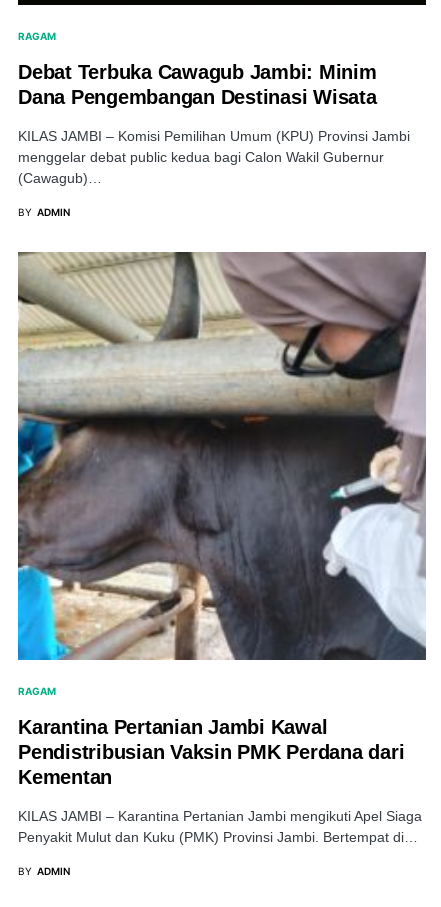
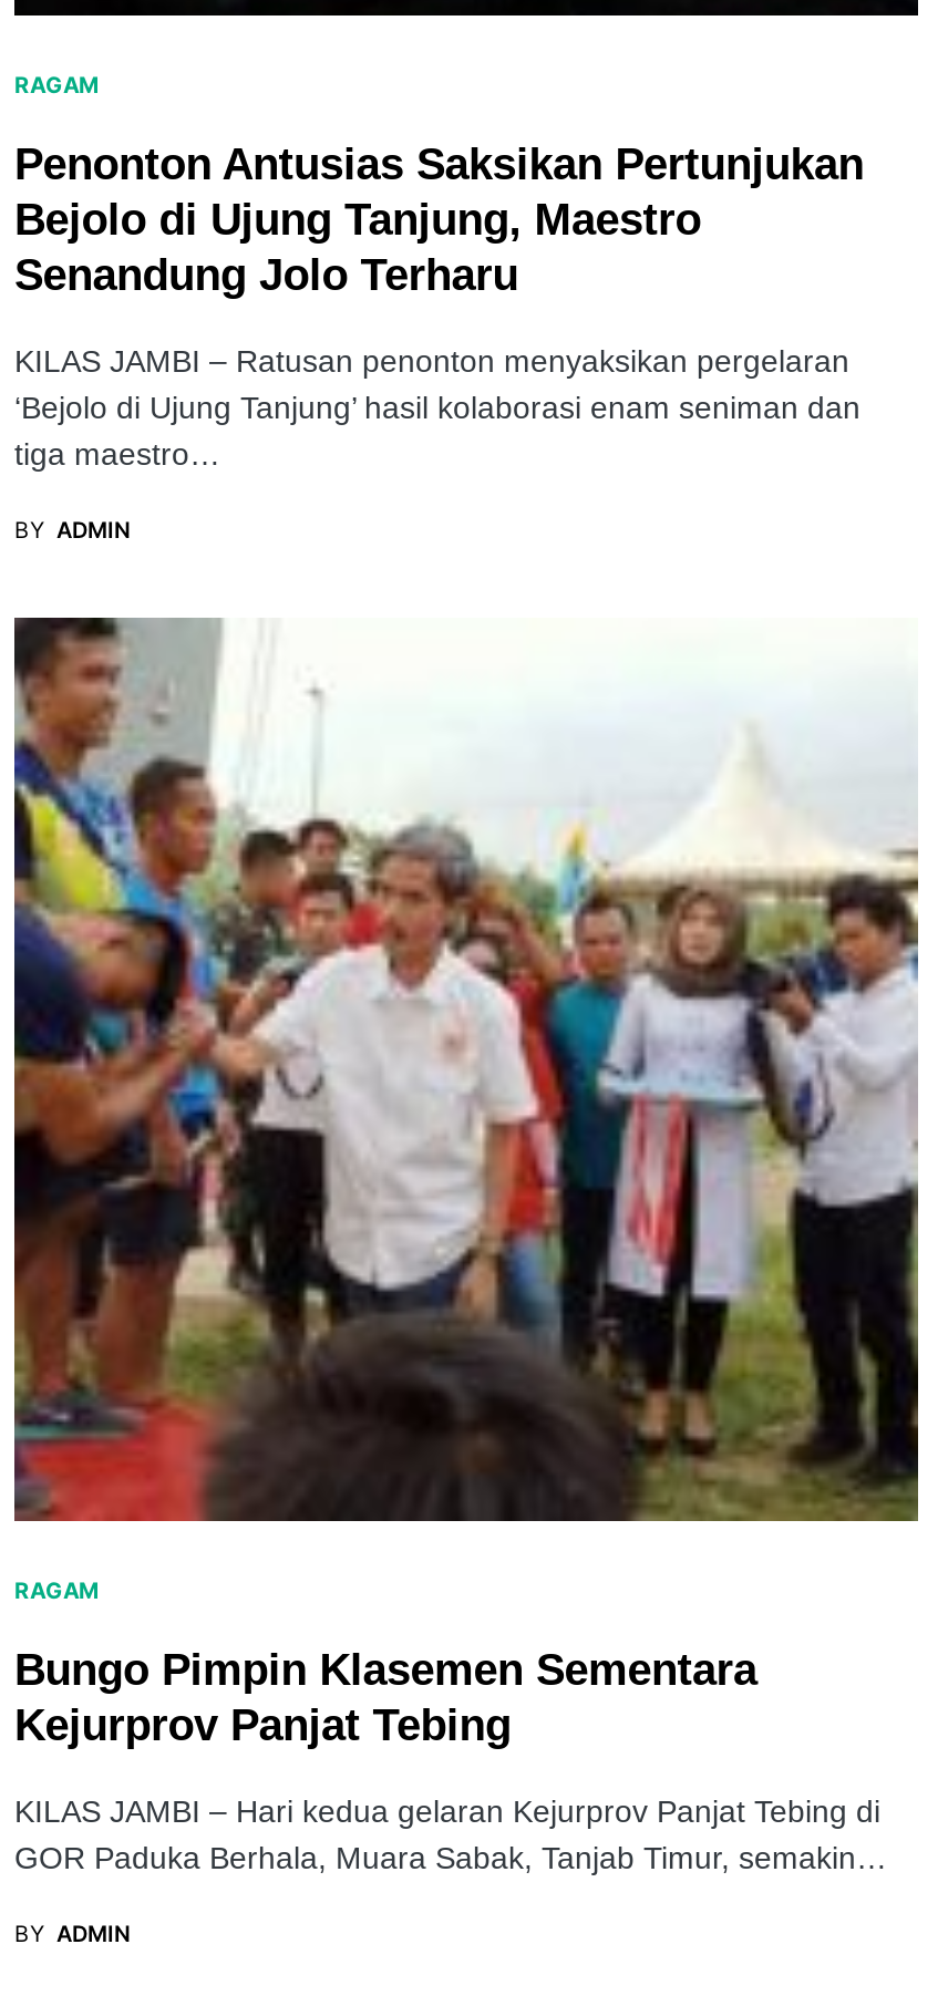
- Debat Terbuka Cawagub Jambi: Minim
- Dana Pengembangan Destinasi Wisata
+ Penonton Antusias Saksikan Pertunjukan
+ Bejolo di Ujung Tanjung, Maestro
+ Senandung Jolo Terharu

- KILAS JAMBI – Komisi Pemilihan Umum (KPU) Provinsi Jambi
- menggelar debat public kedua bagi Calon Wakil Gubernur
- (Cawagub)…
+ KILAS JAMBI – Ratusan penonton menyaksikan pergelaran
+ ‘Bejolo di Ujung Tanjung’ hasil kolaborasi enam seniman dan
+ tiga maestro…

moved down: BY ADMIN | RAGAM

- [image]
+ [image]

- Karantina Pertanian Jambi Kawal
- Pendistribusian Vaksin PMK Perdana dari
- Kementan
+ Bungo Pimpin Klasemen Sementara
+ Kejurprov Panjat Tebing

- KILAS JAMBI – Karantina Pertanian Jambi mengikuti Apel Siaga
- Penyakit Mulut dan Kuku (PMK) Provinsi Jambi. Bertempat di…
+ KILAS JAMBI – Hari kedua gelaran Kejurprov Panjat Tebing di
+ GOR Paduka Berhala, Muara Sabak, Tanjab Timur, semakin…
